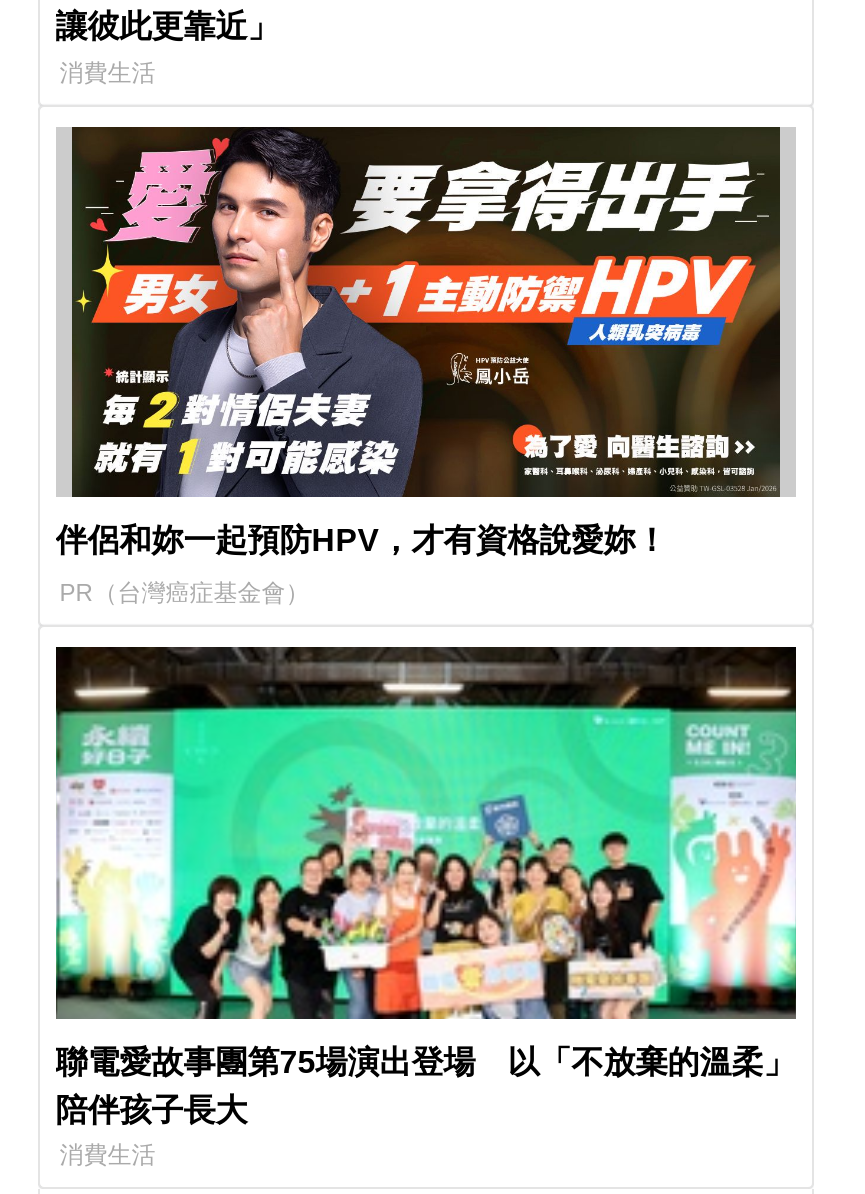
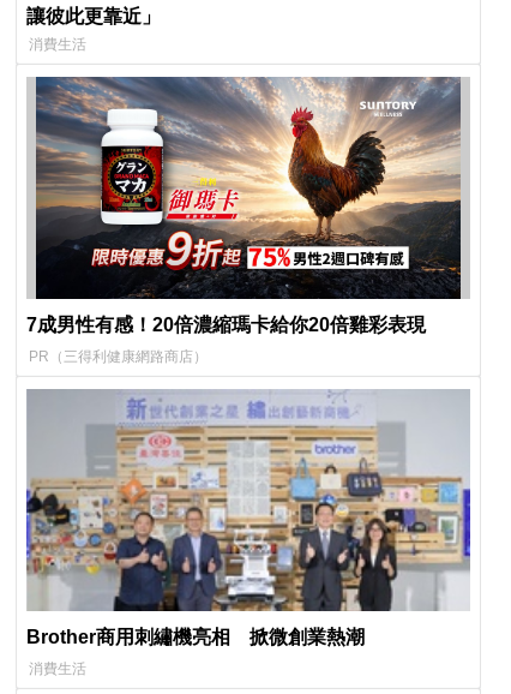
- [image]
- 伴侶和妳一起預防HPV，才有資格說愛妳！
+ [image]
+ 7成男性有感！20倍濃縮瑪卡給你20倍雞彩表現

- PR（台灣癌症基金會）
+ PR（三得利健康網路商店）

- [image]
- 聯電愛故事團第75場演出登場 以「不放棄的溫柔」
- 陪伴孩子長大
+ [image]
+ Brother商用刺繡機亮相 掀微創業熱潮
